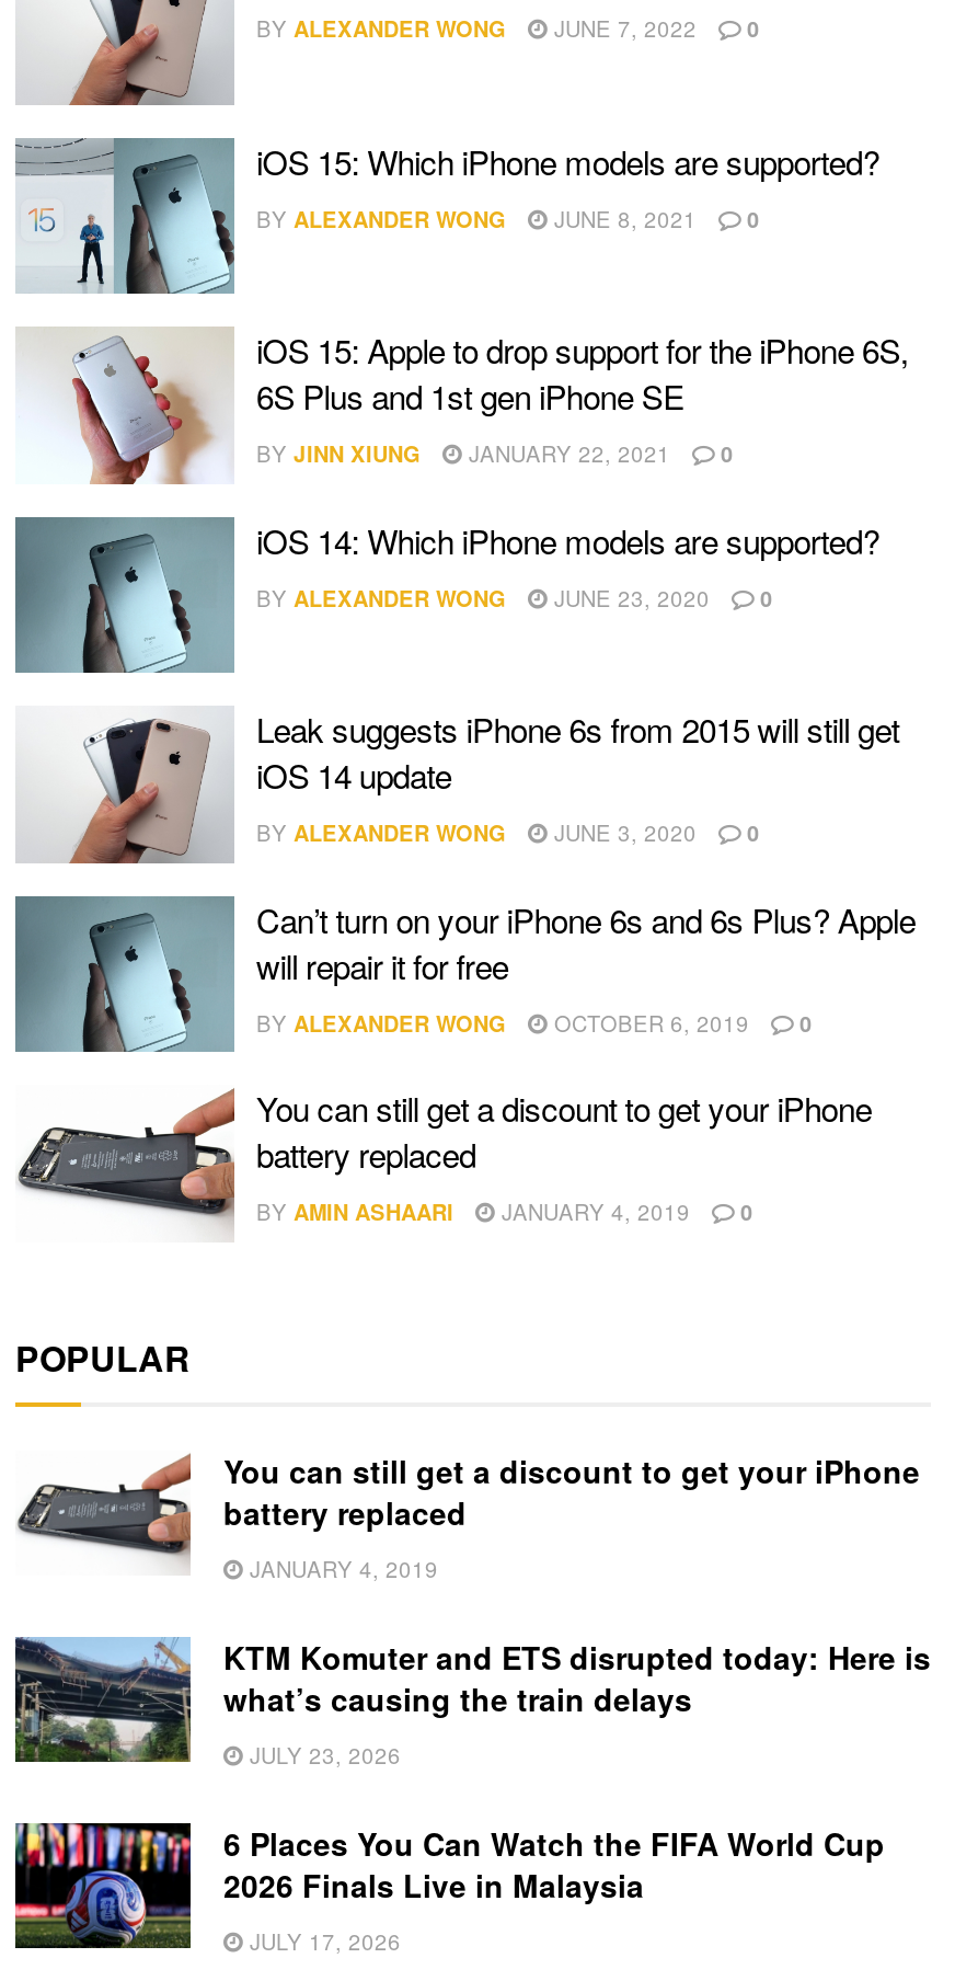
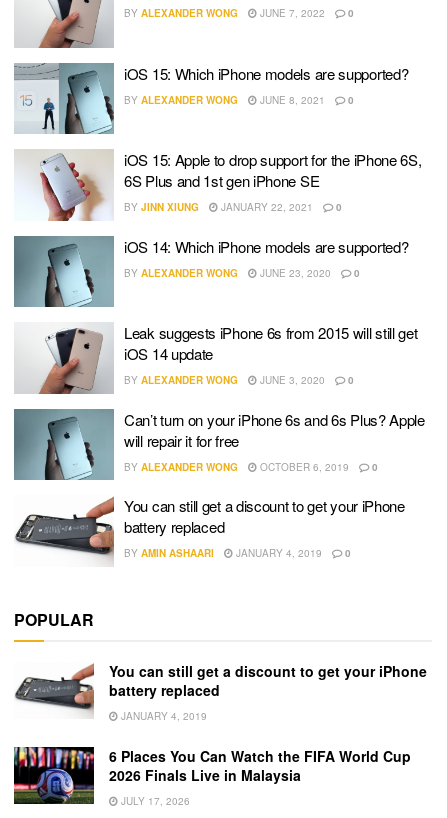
- [image]
- KTM Komuter and ETS disrupted today: Here is
- what’s causing the train delays
- JULY 23, 2026
